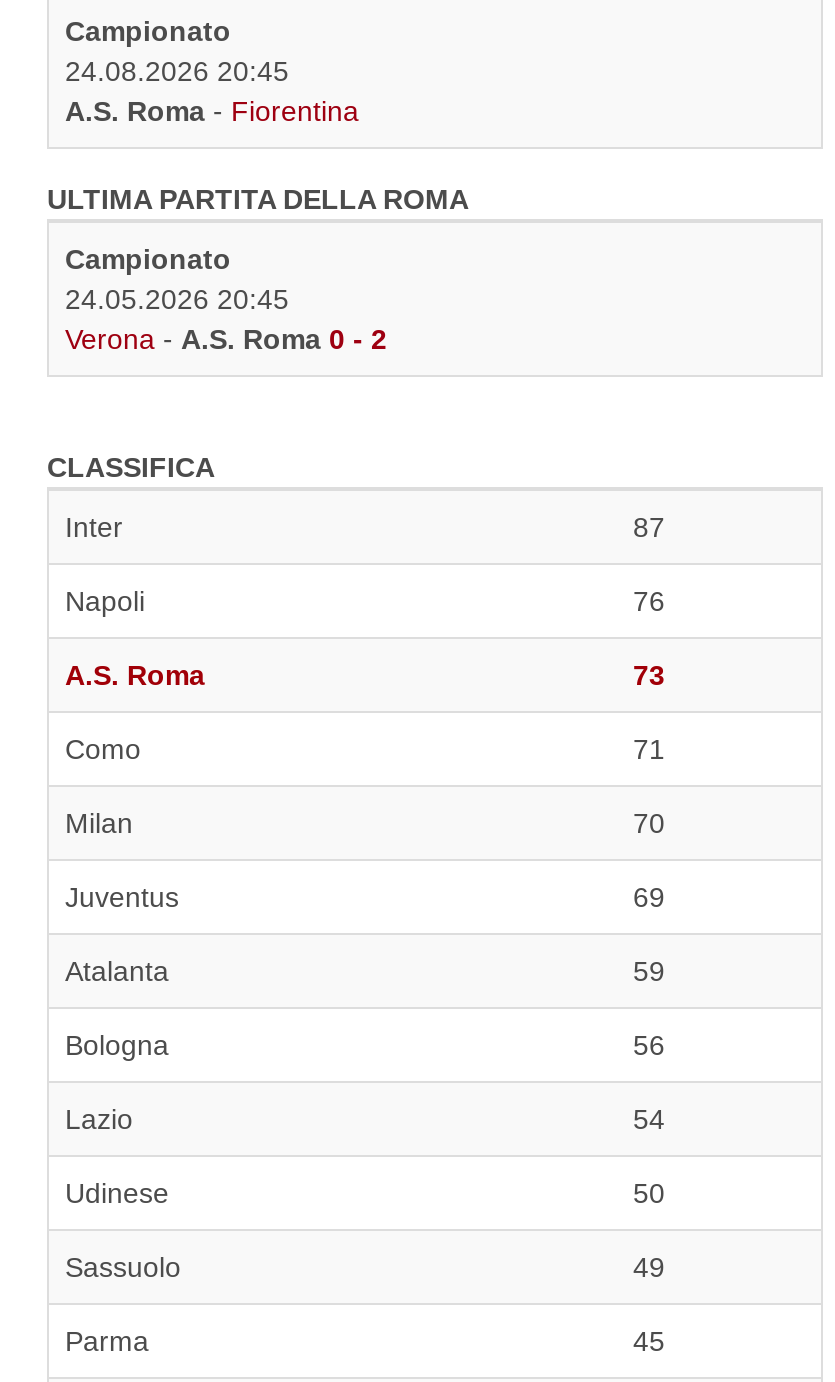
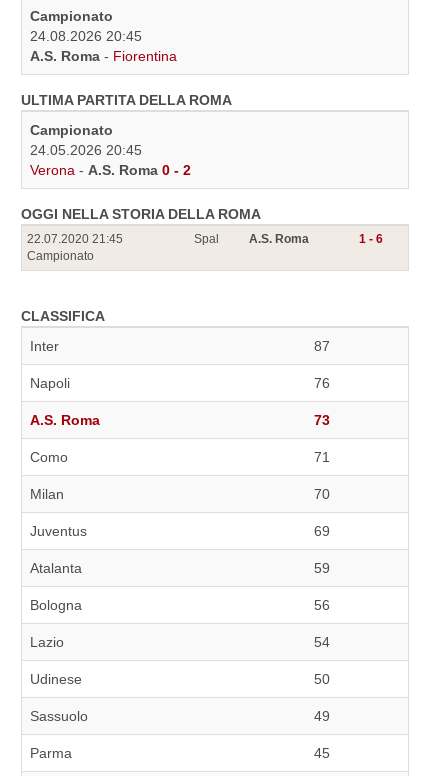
+ OGGI NELLA STORIA DELLA ROMA
+ 22.07.2020 21:45
+ Campionato

+ Spal
+ A.S. Roma
+ 1 - 6
